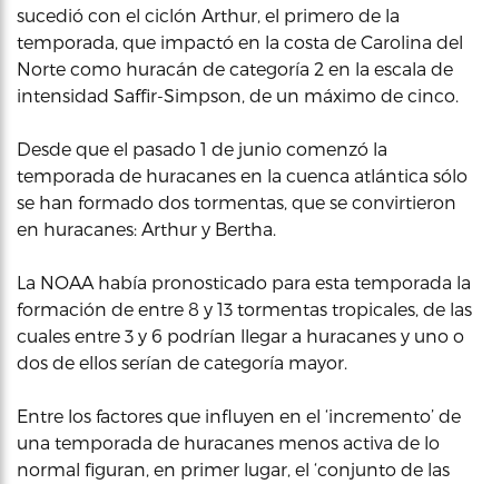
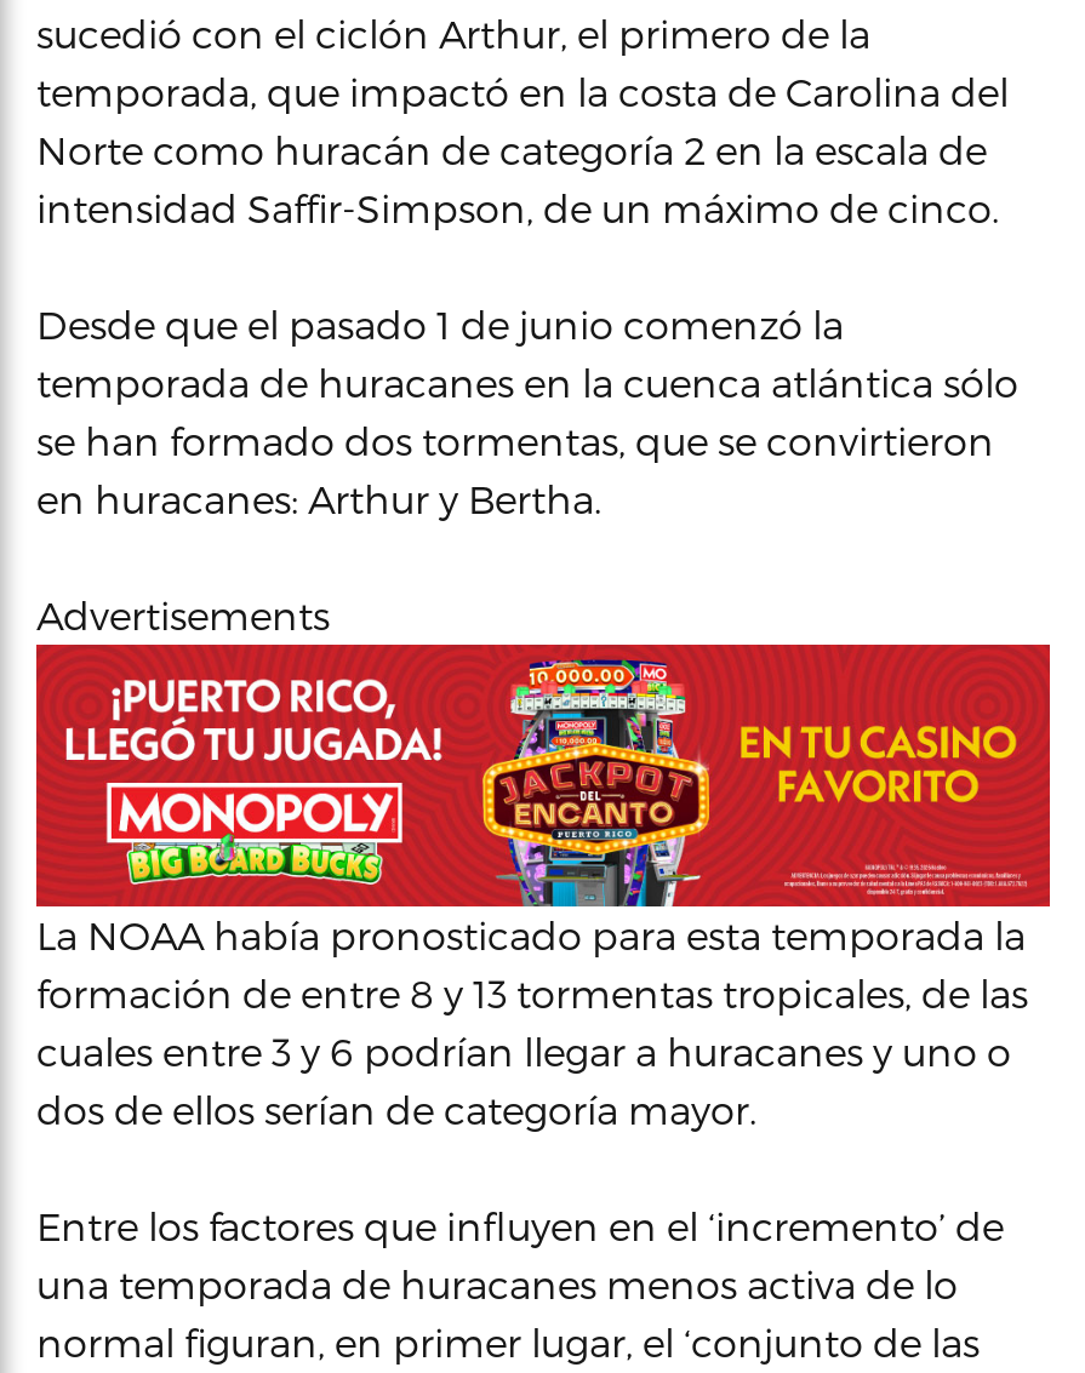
+ [image]

+ Advertisements
